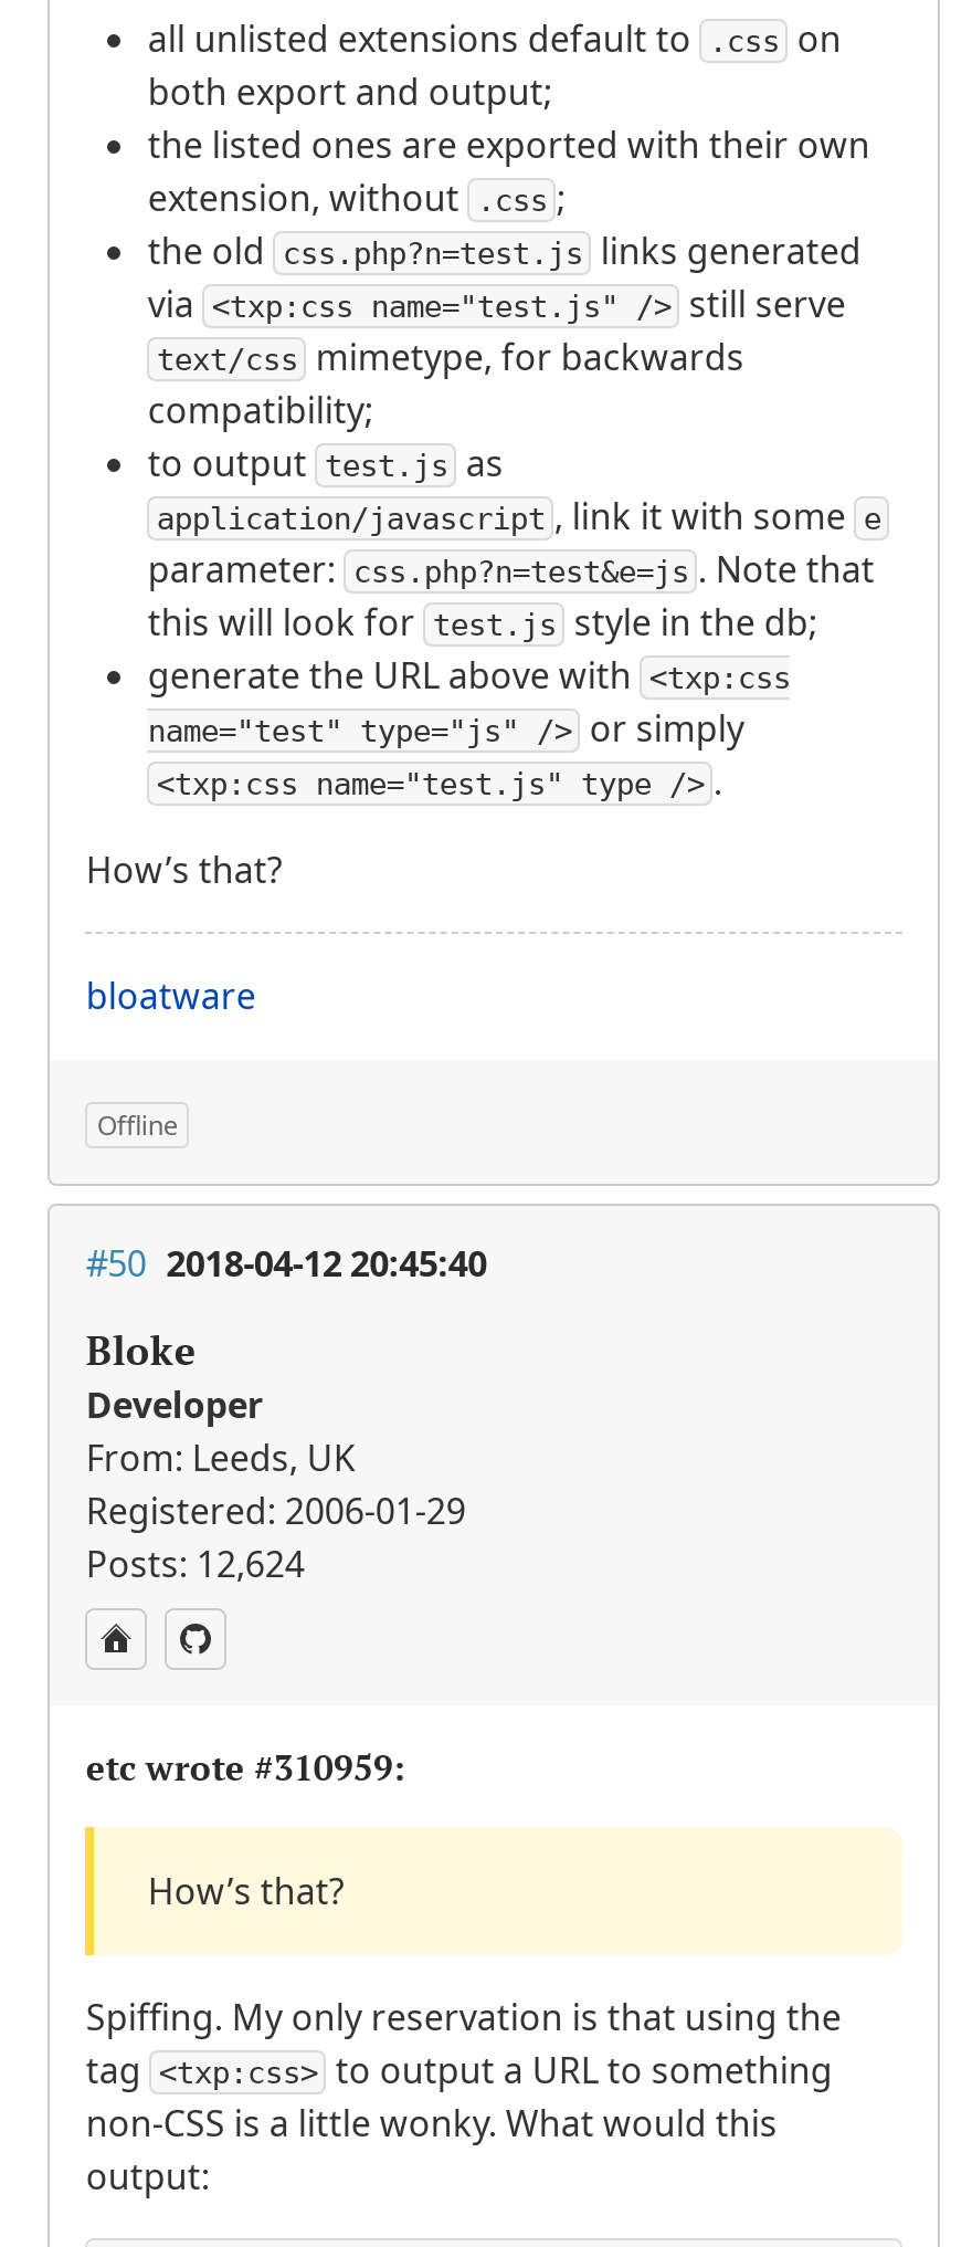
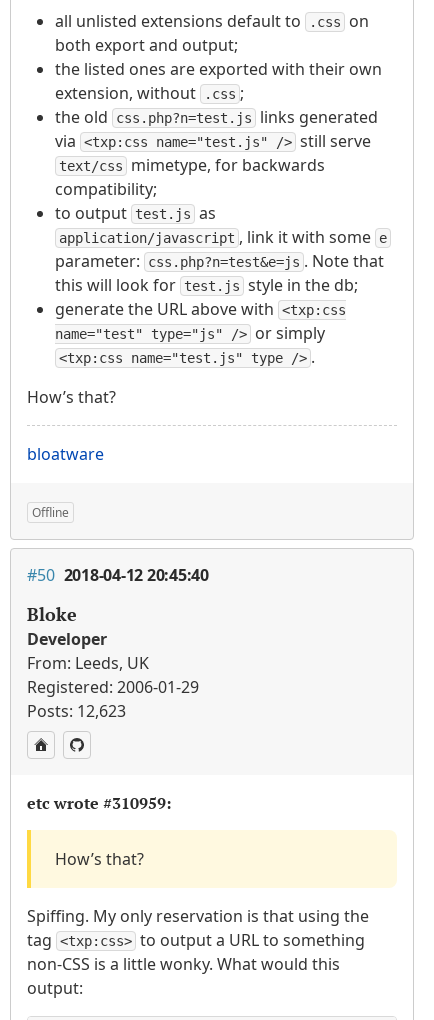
- Posts: 12,624
+ Posts: 12,623
